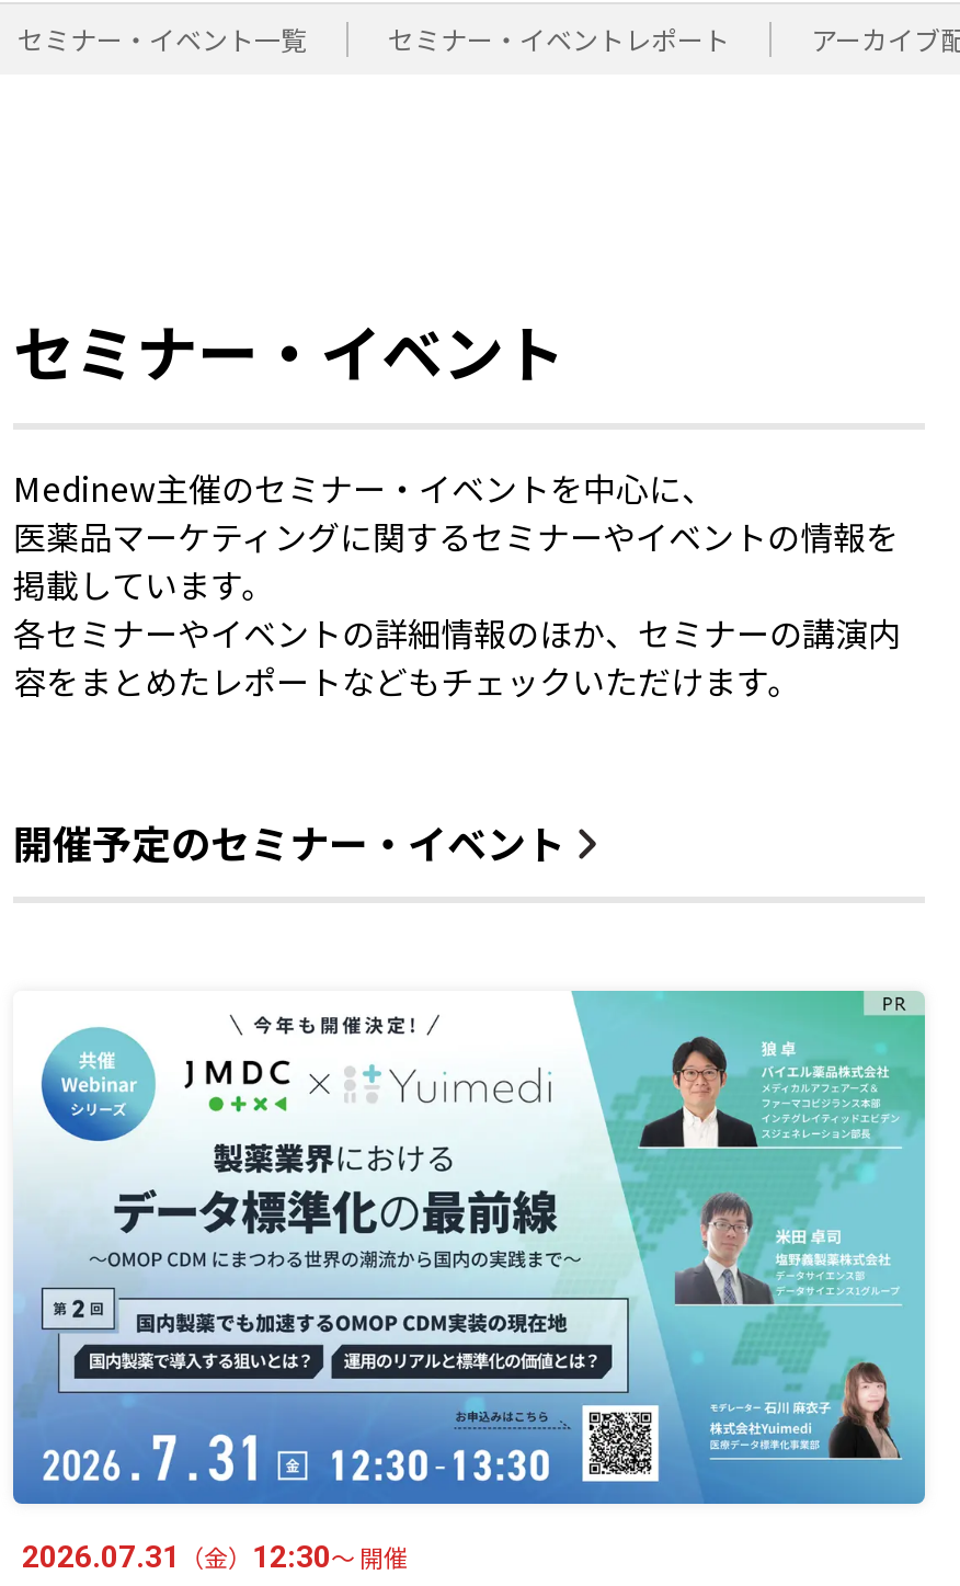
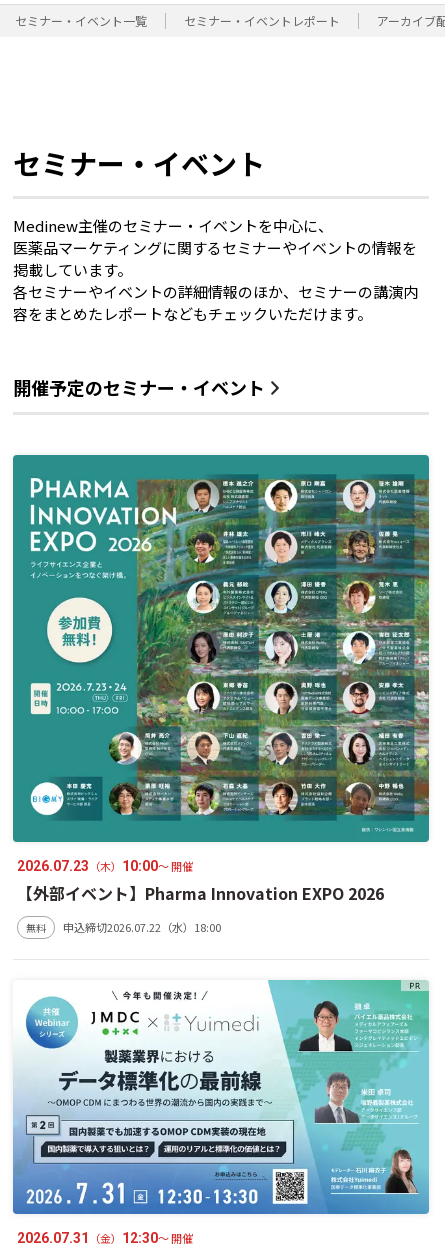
+ [image]
+ 2026.07.23（木）10:00〜 開催
+ 【外部イベント】Pharma Innovation EXPO 2026
+ 無料
+ 申込締切2026.07.22（水）18:00
